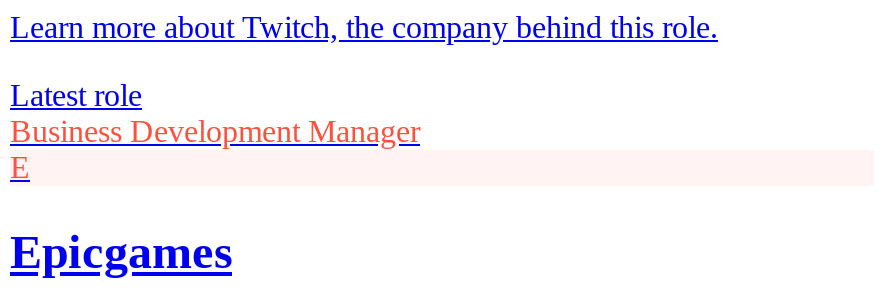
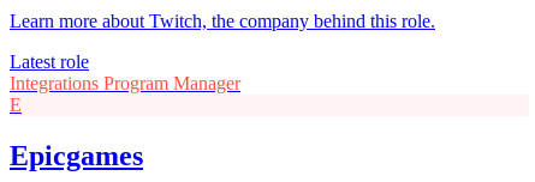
- Business Development Manager
+ Integrations Program Manager
